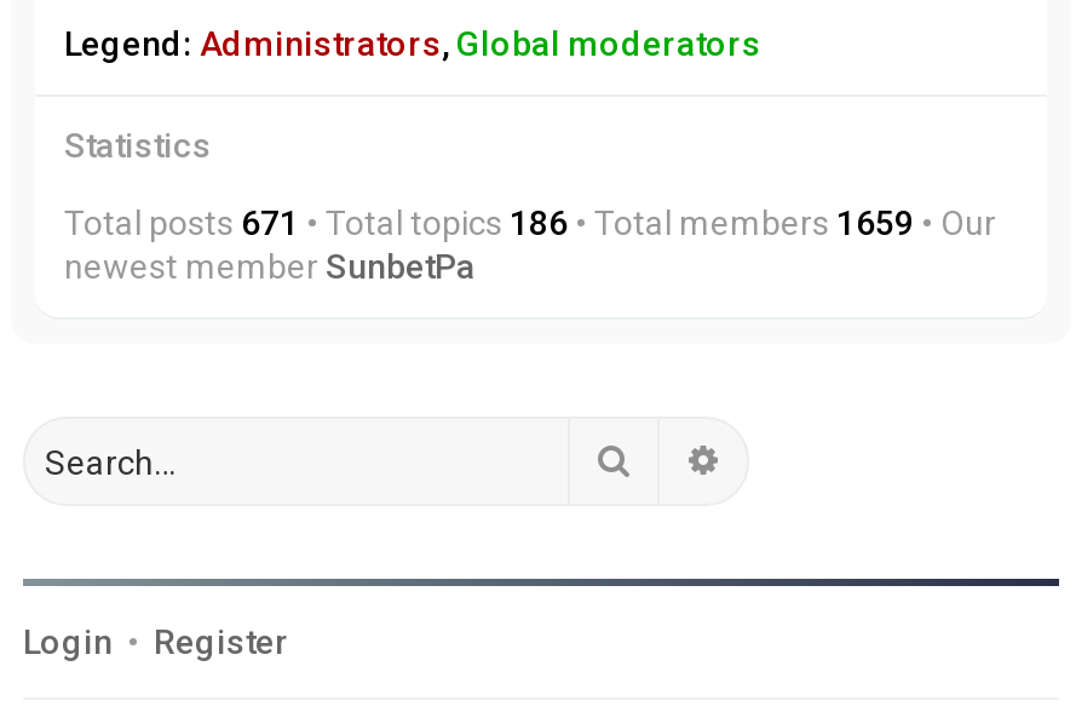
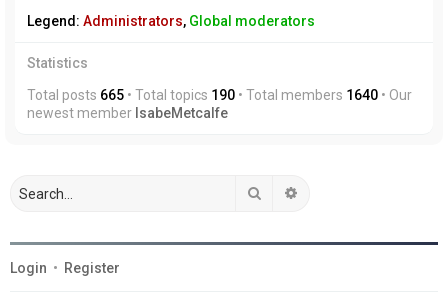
- Total posts 671 • Total topics 186 • Total members 1659 • Our
+ Total posts 665 • Total topics 190 • Total members 1640 • Our

- newest member SunbetPa
+ newest member IsabeMetcalfe
